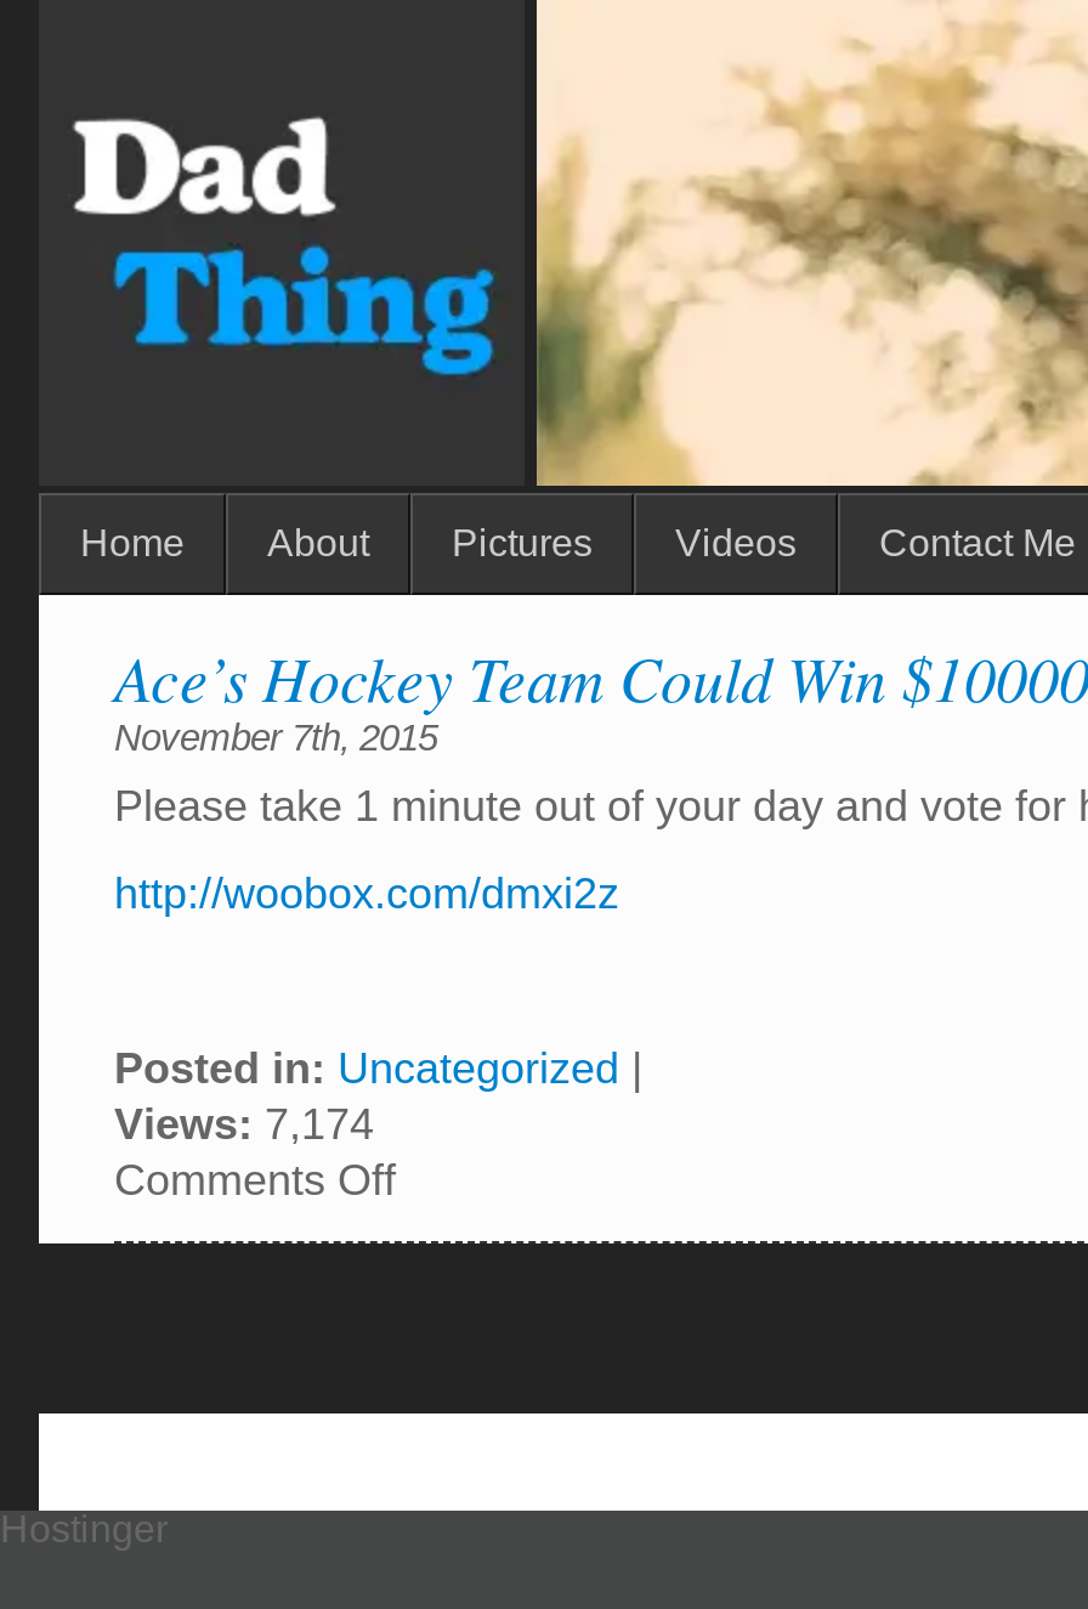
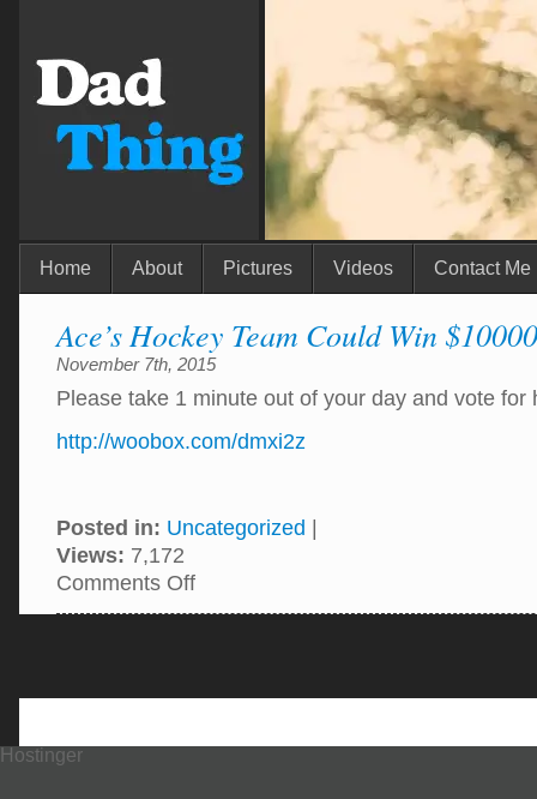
- Views: 7,174
+ Views: 7,172
